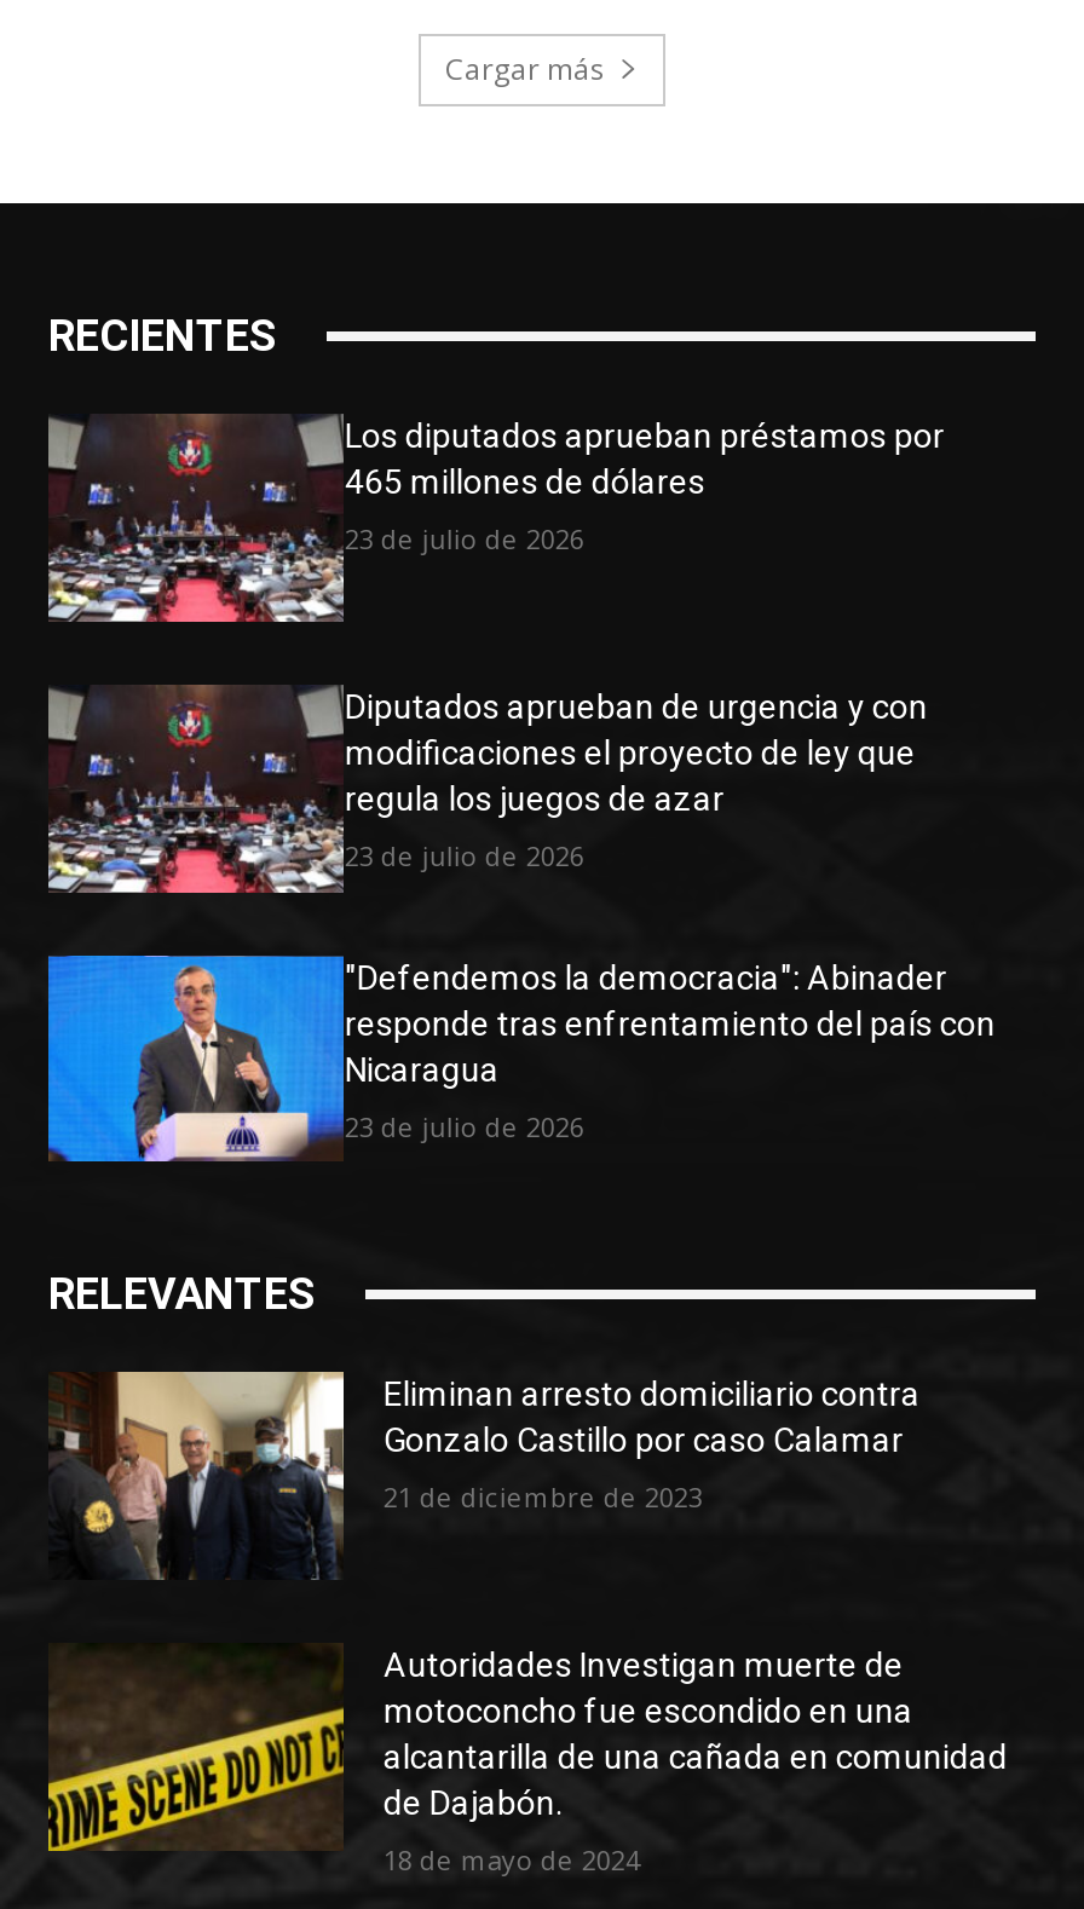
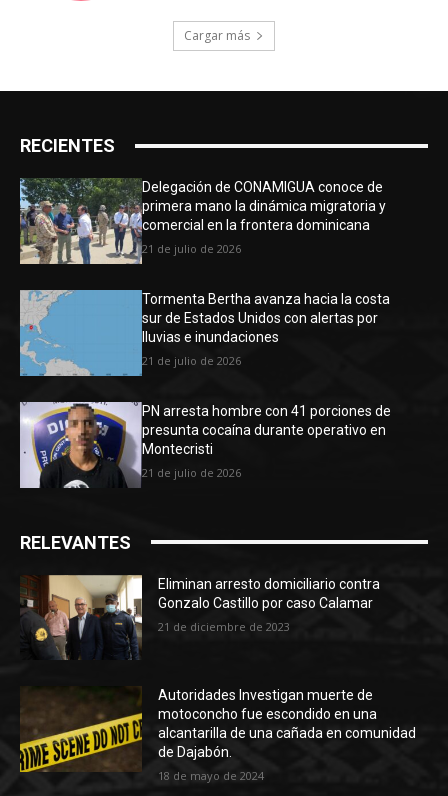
- [image]
- Los diputados aprueban préstamos por
- 465 millones de dólares
+ [image]
+ Delegación de CONAMIGUA conoce de
+ primera mano la dinámica migratoria y
+ comercial en la frontera dominicana

- 23 de julio de 2026
+ 21 de julio de 2026

- [image]
- Diputados aprueban de urgencia y con
- modificaciones el proyecto de ley que
- regula los juegos de azar
+ [image]
+ Tormenta Bertha avanza hacia la costa
+ sur de Estados Unidos con alertas por
+ lluvias e inundaciones

- 23 de julio de 2026
+ 21 de julio de 2026

- [image]
- "Defendemos la democracia": Abinader
- responde tras enfrentamiento del país con
- Nicaragua
+ [image]
+ PN arresta hombre con 41 porciones de
+ presunta cocaína durante operativo en
+ Montecristi

- 23 de julio de 2026
+ 21 de julio de 2026
